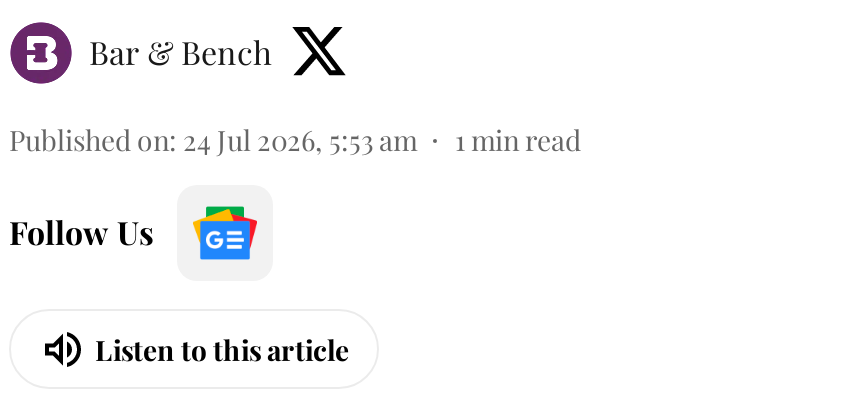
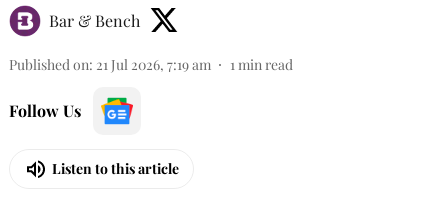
- Published on: 24 Jul 2026, 5:53 am
+ Published on: 21 Jul 2026, 7:19 am
